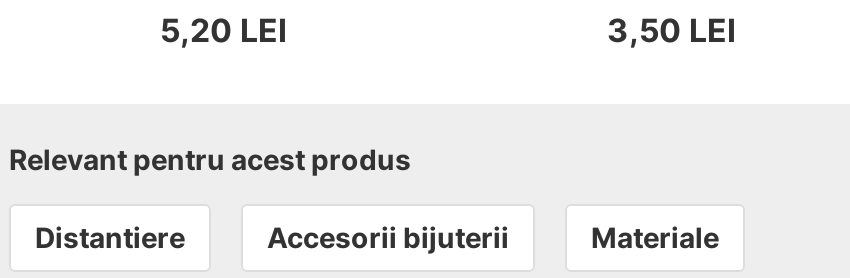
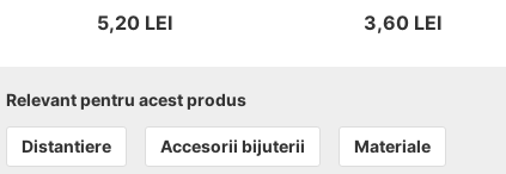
- 3,50 LEI
+ 3,60 LEI
